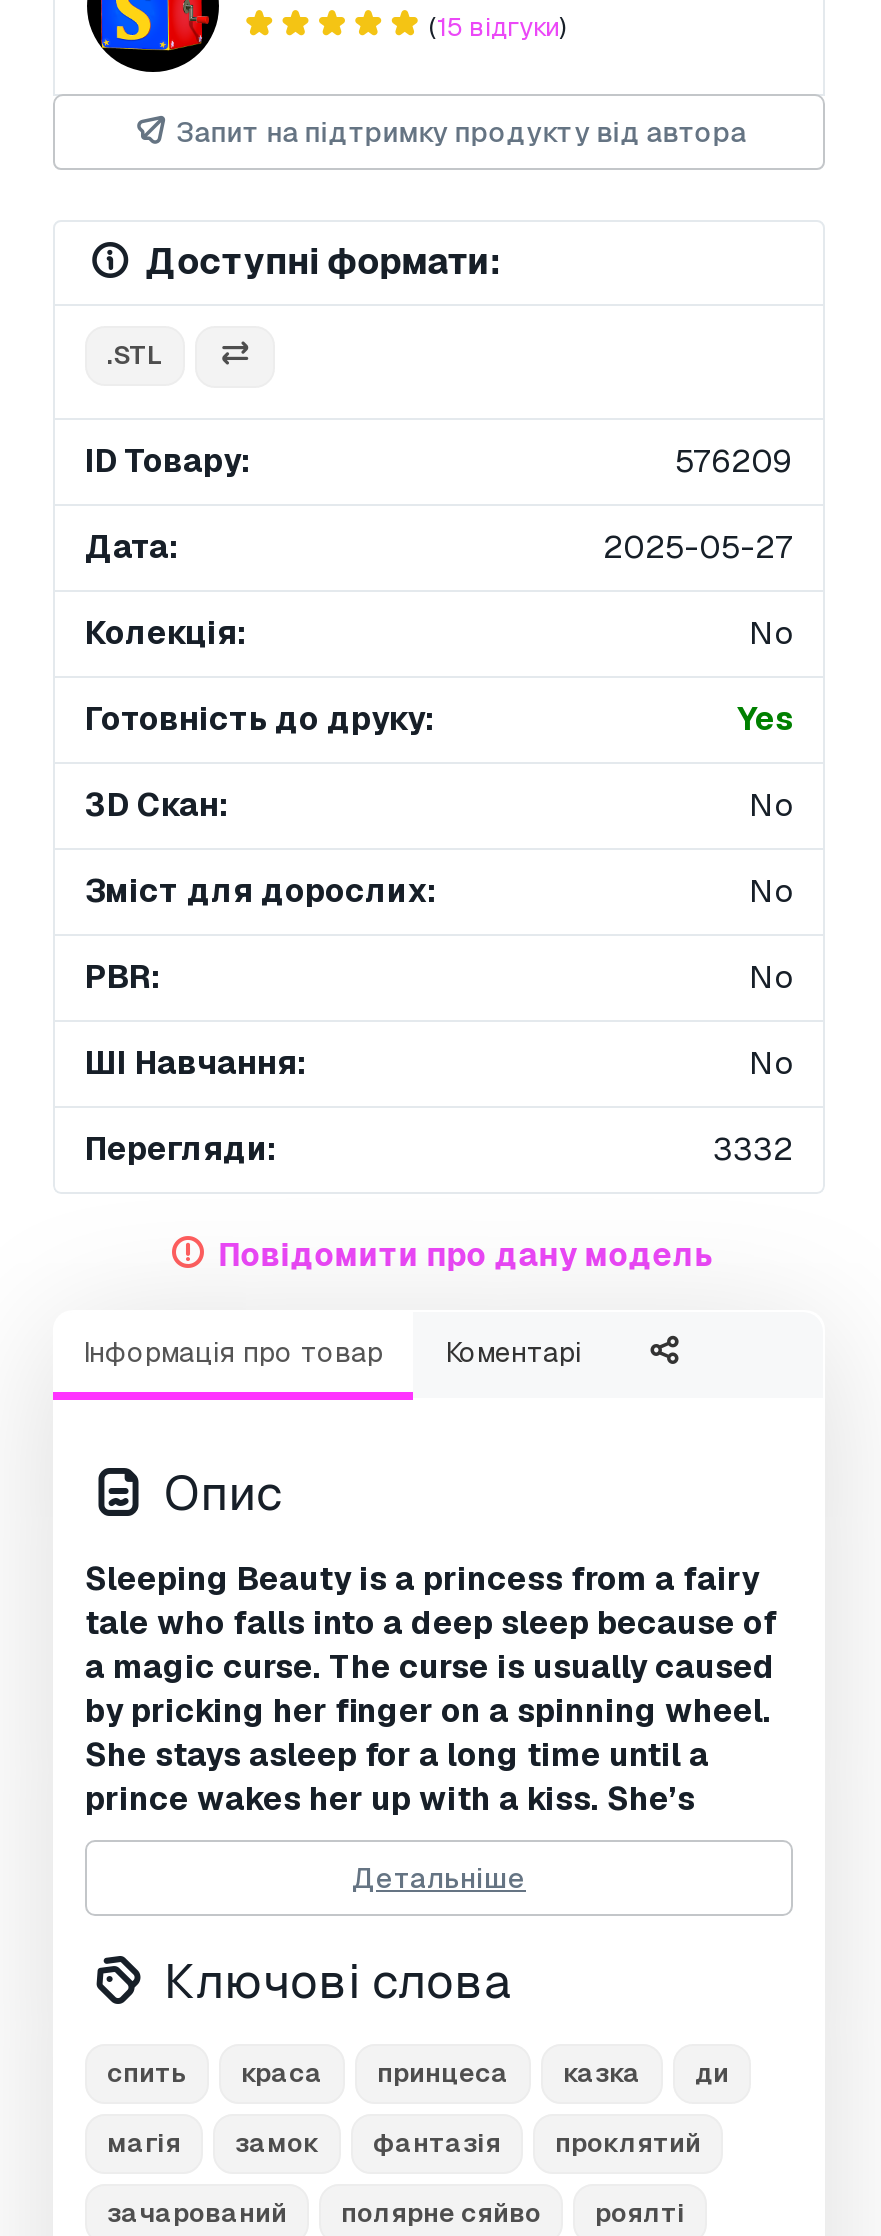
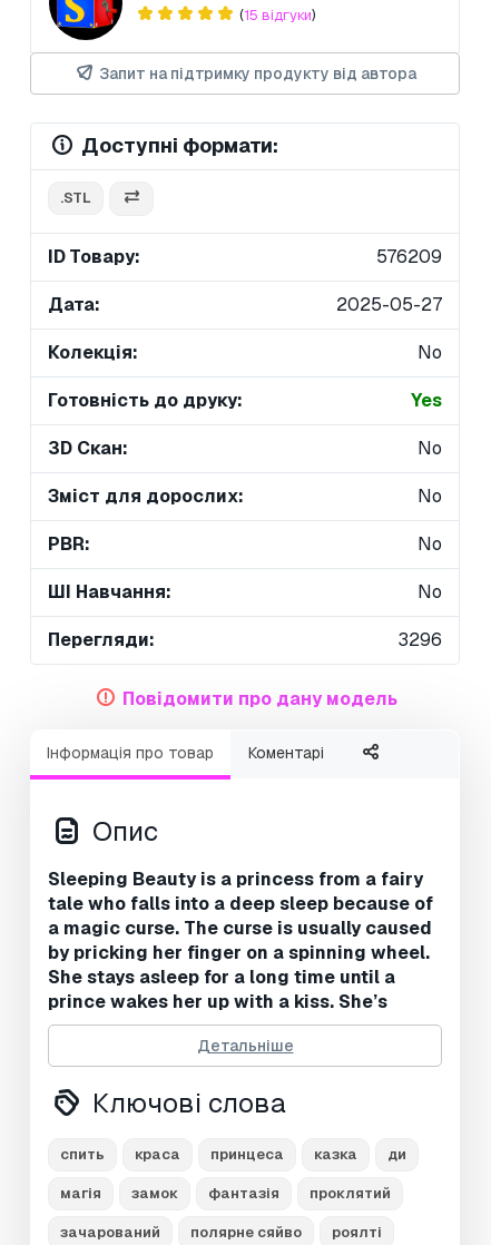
- 3332
+ 3296
